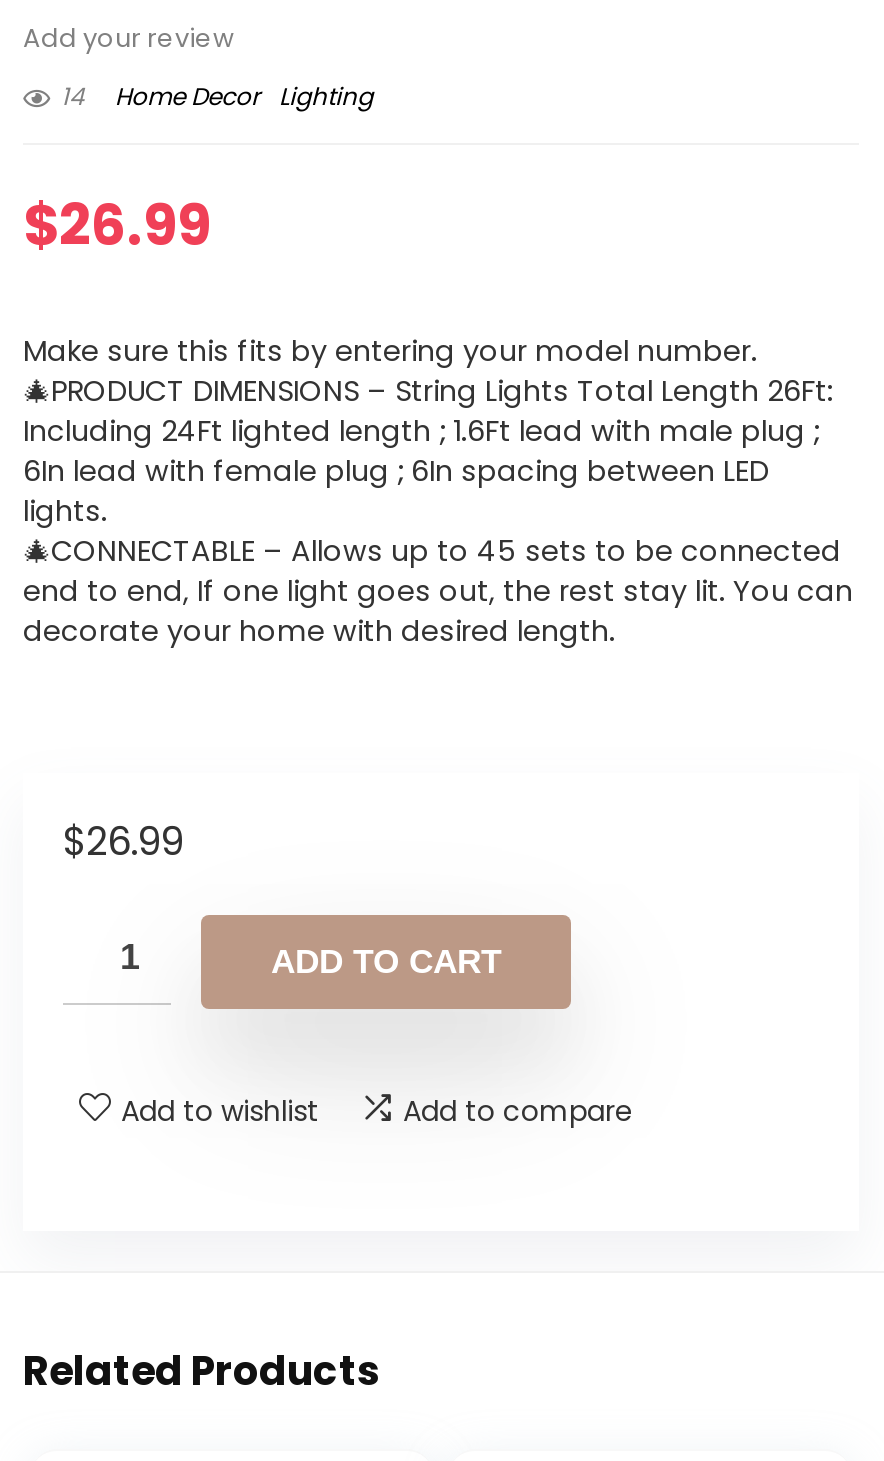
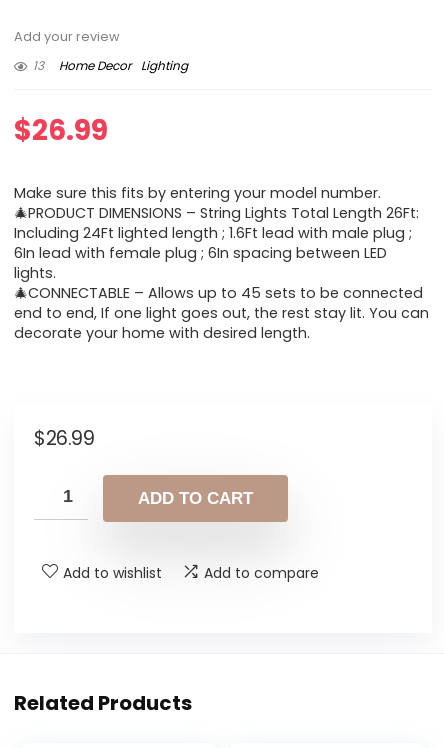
- 14 Home Decor Lighting
+ 13 Home Decor Lighting
